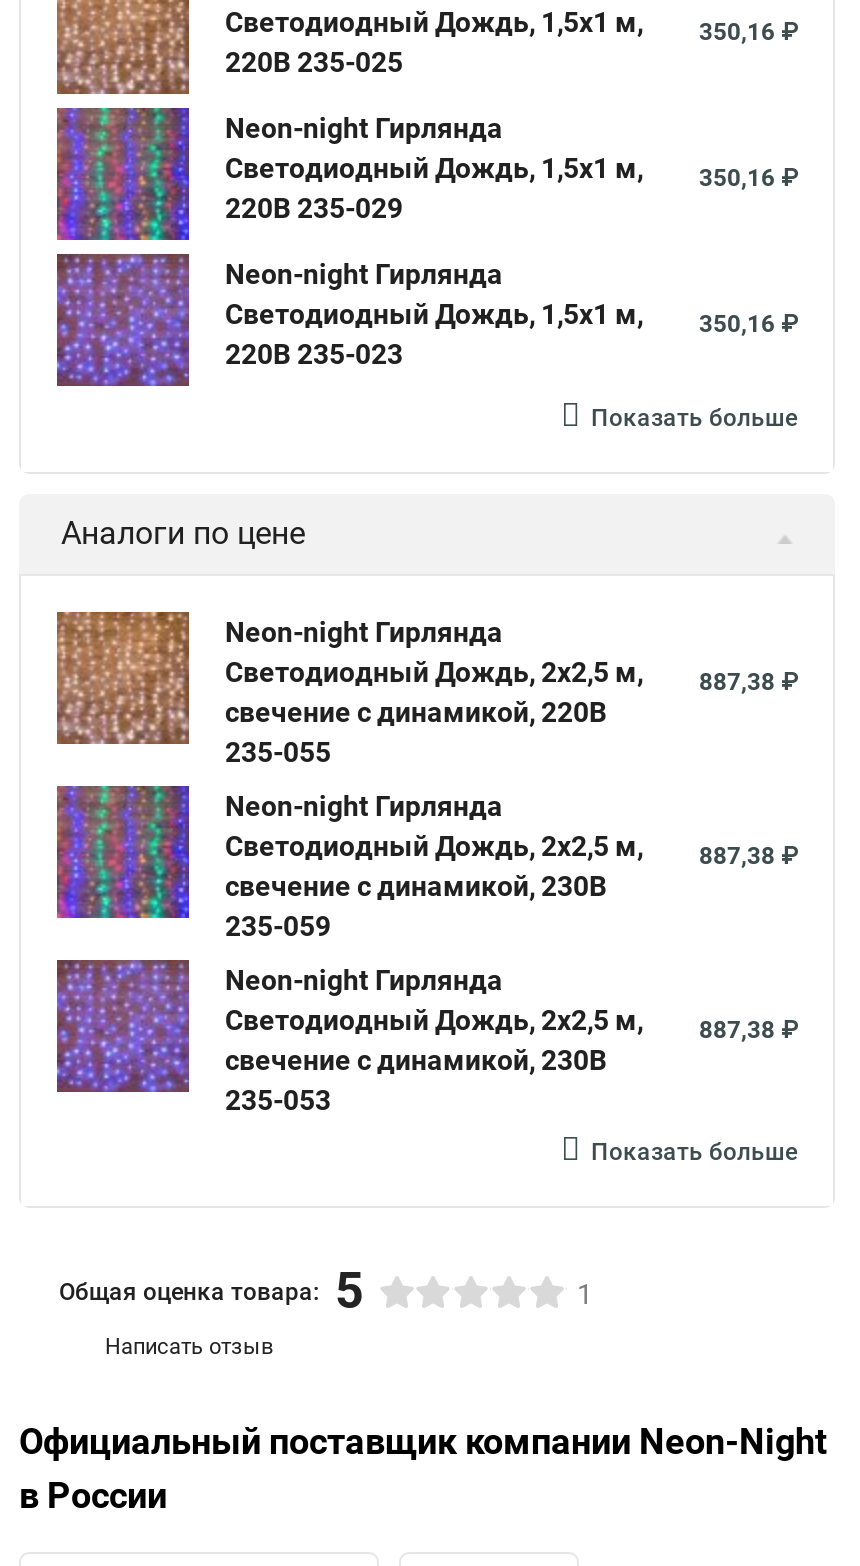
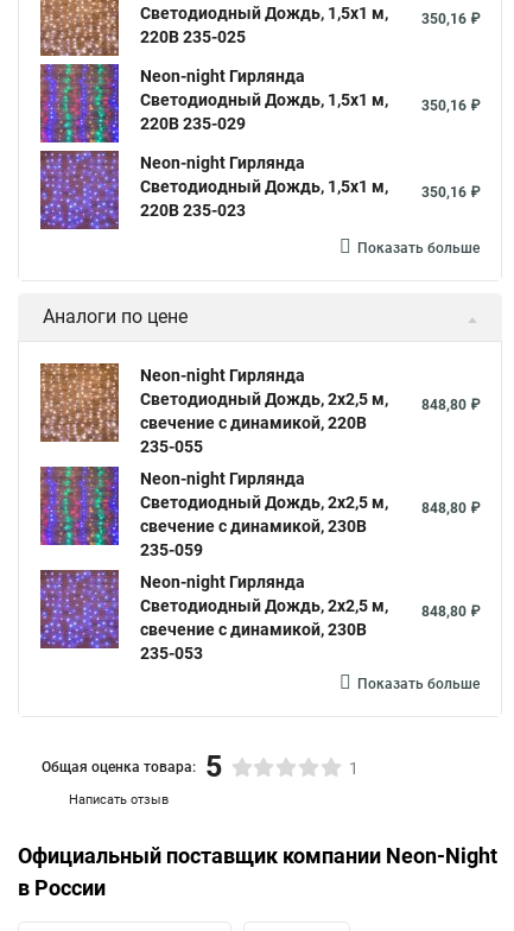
- Светодиодный Дождь, 2х2,5 м, 887,38 ₽
+ Светодиодный Дождь, 2х2,5 м, 848,80 ₽

- Светодиодный Дождь, 2х2,5 м, 887,38 ₽
+ Светодиодный Дождь, 2х2,5 м, 848,80 ₽

- Светодиодный Дождь, 2х2,5 м, 887,38 ₽
+ Светодиодный Дождь, 2х2,5 м, 848,80 ₽
